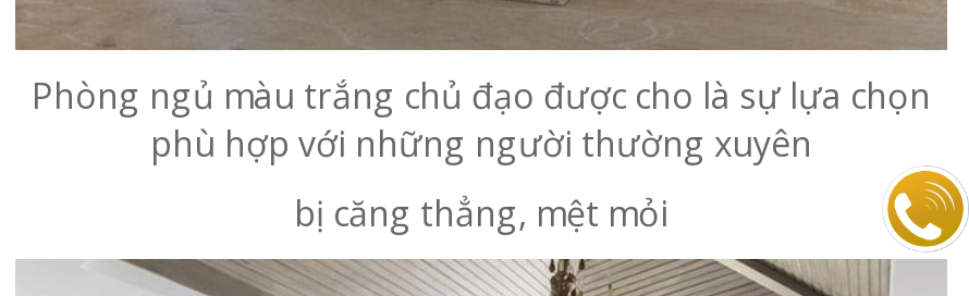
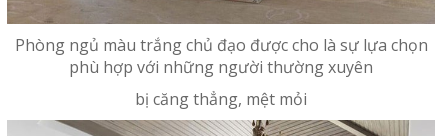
- [image]
